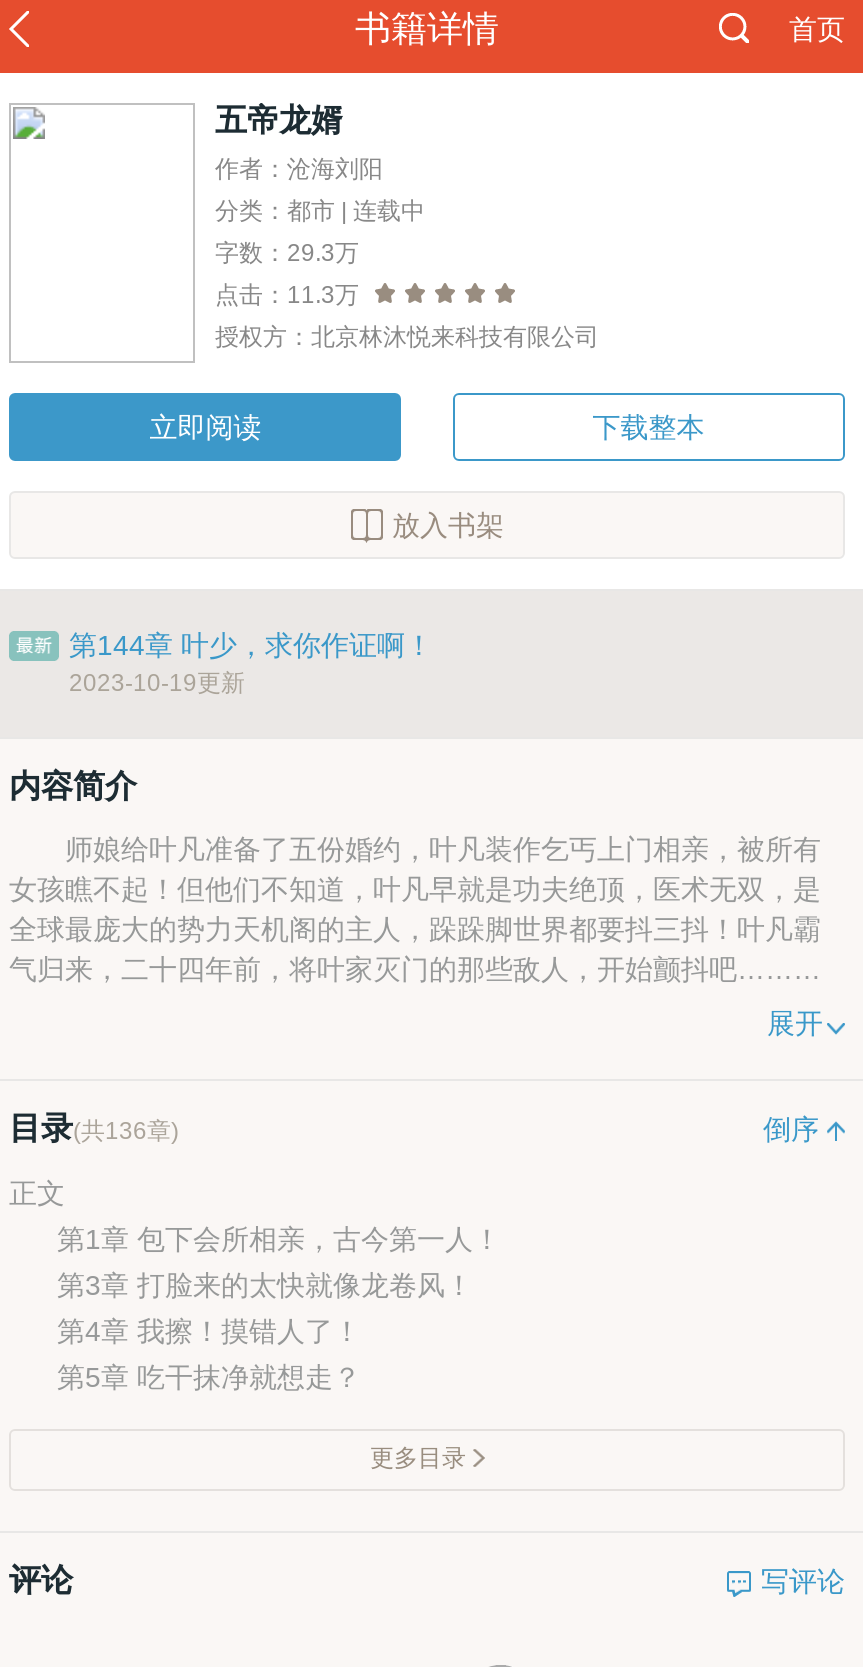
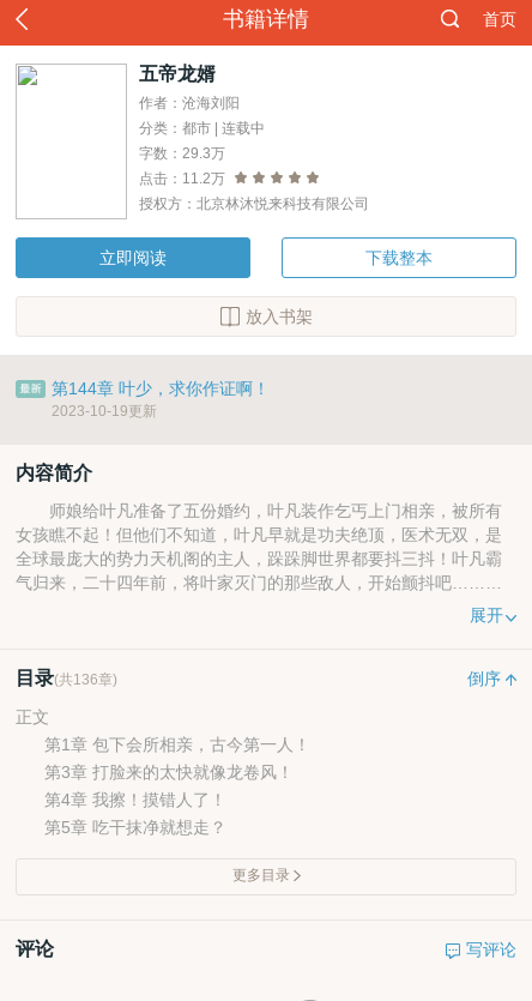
- 点击：11.3万
+ 点击：11.2万
